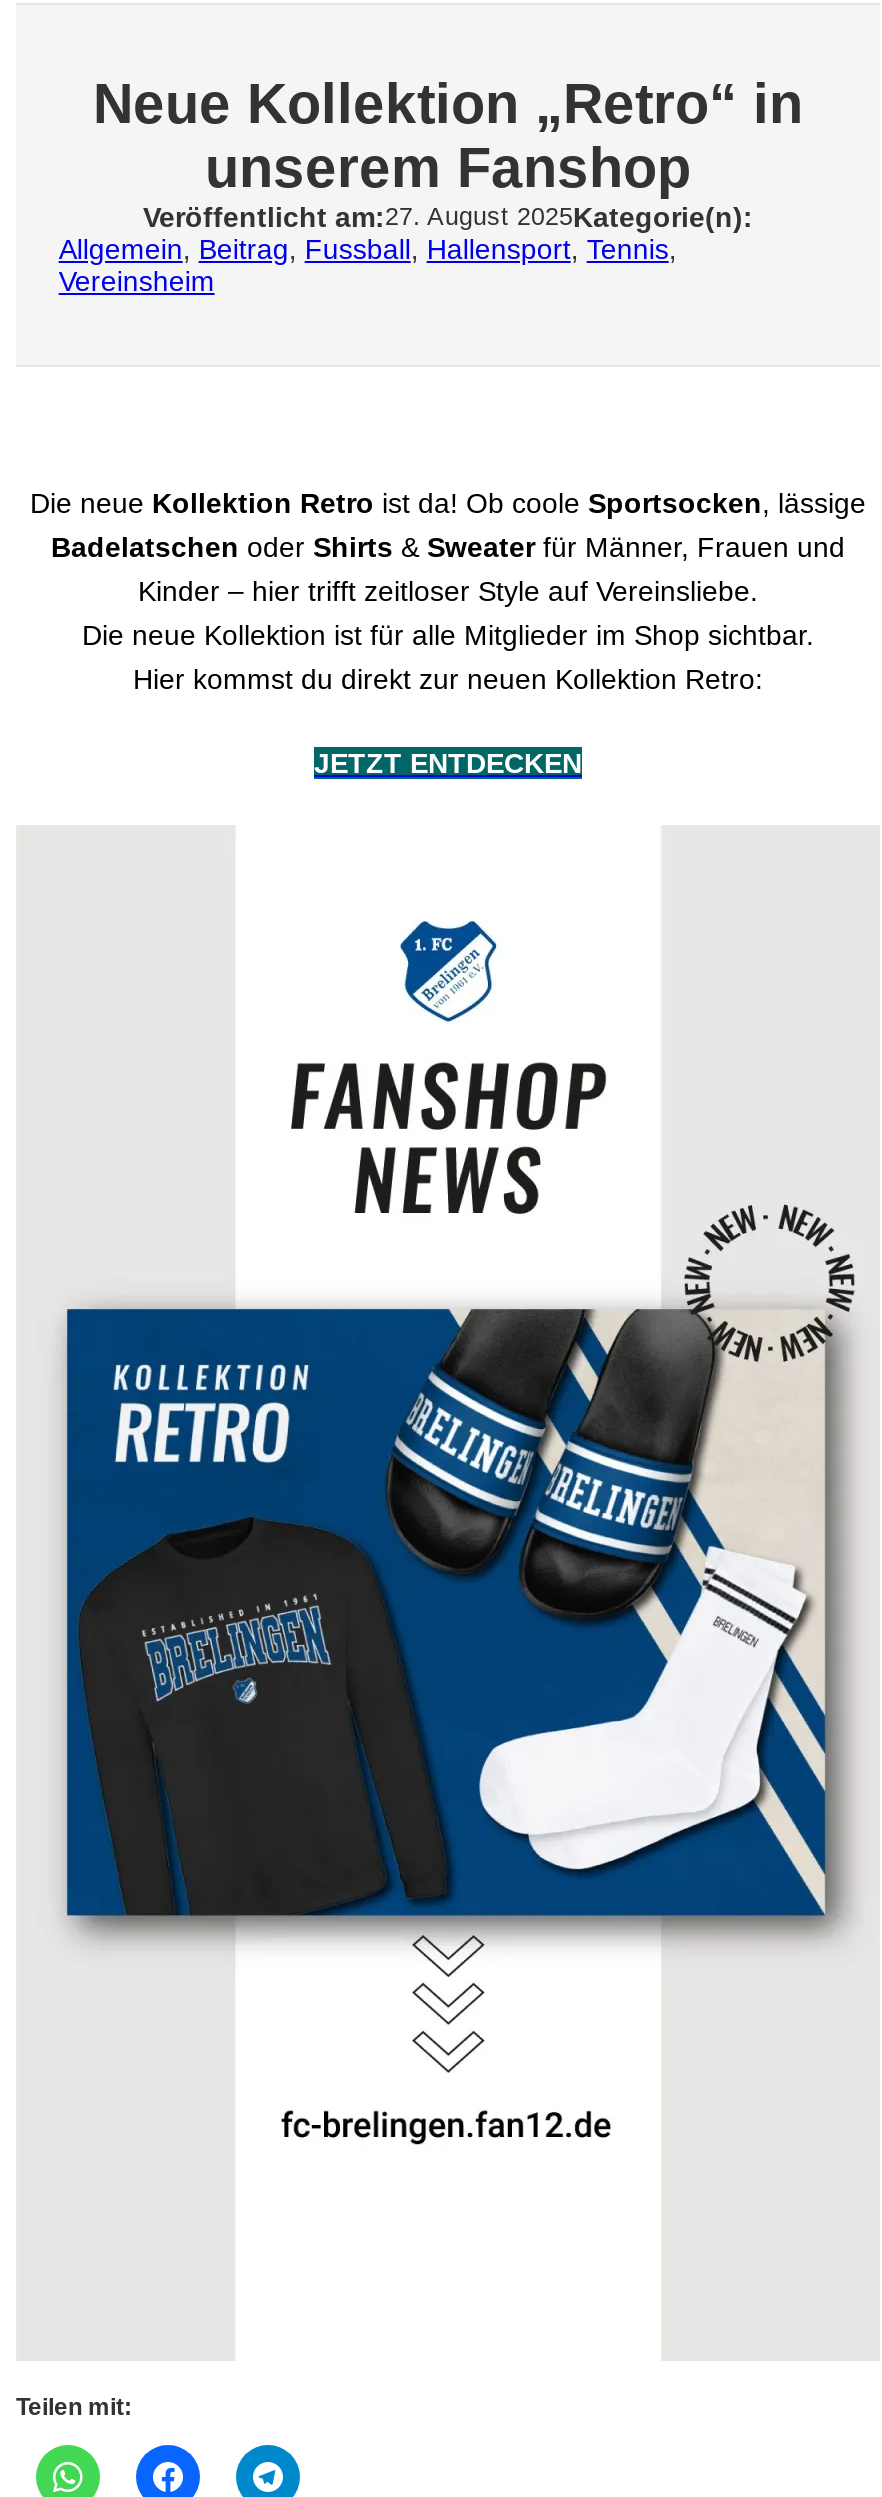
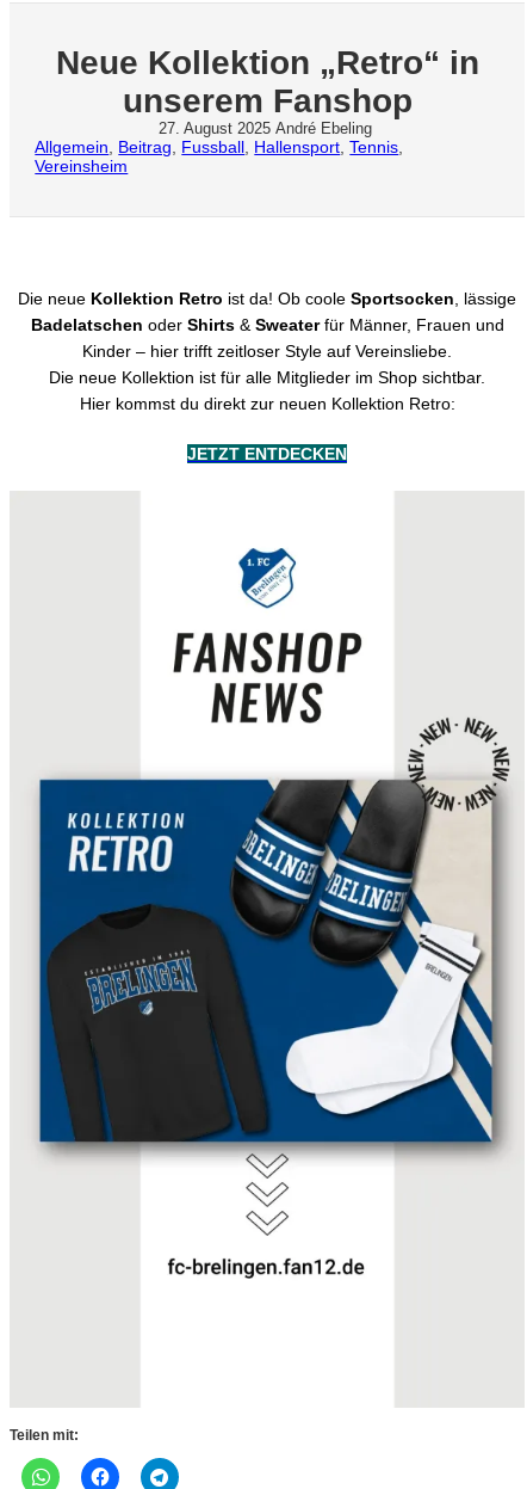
- Veröffentlicht am:27. August 2025Kategorie(n):
+ 27. August 2025 André Ebeling
